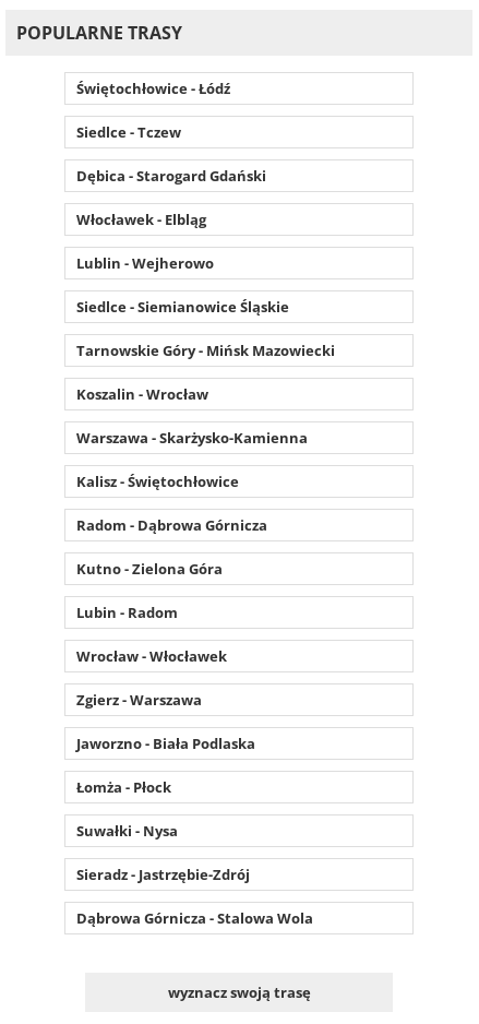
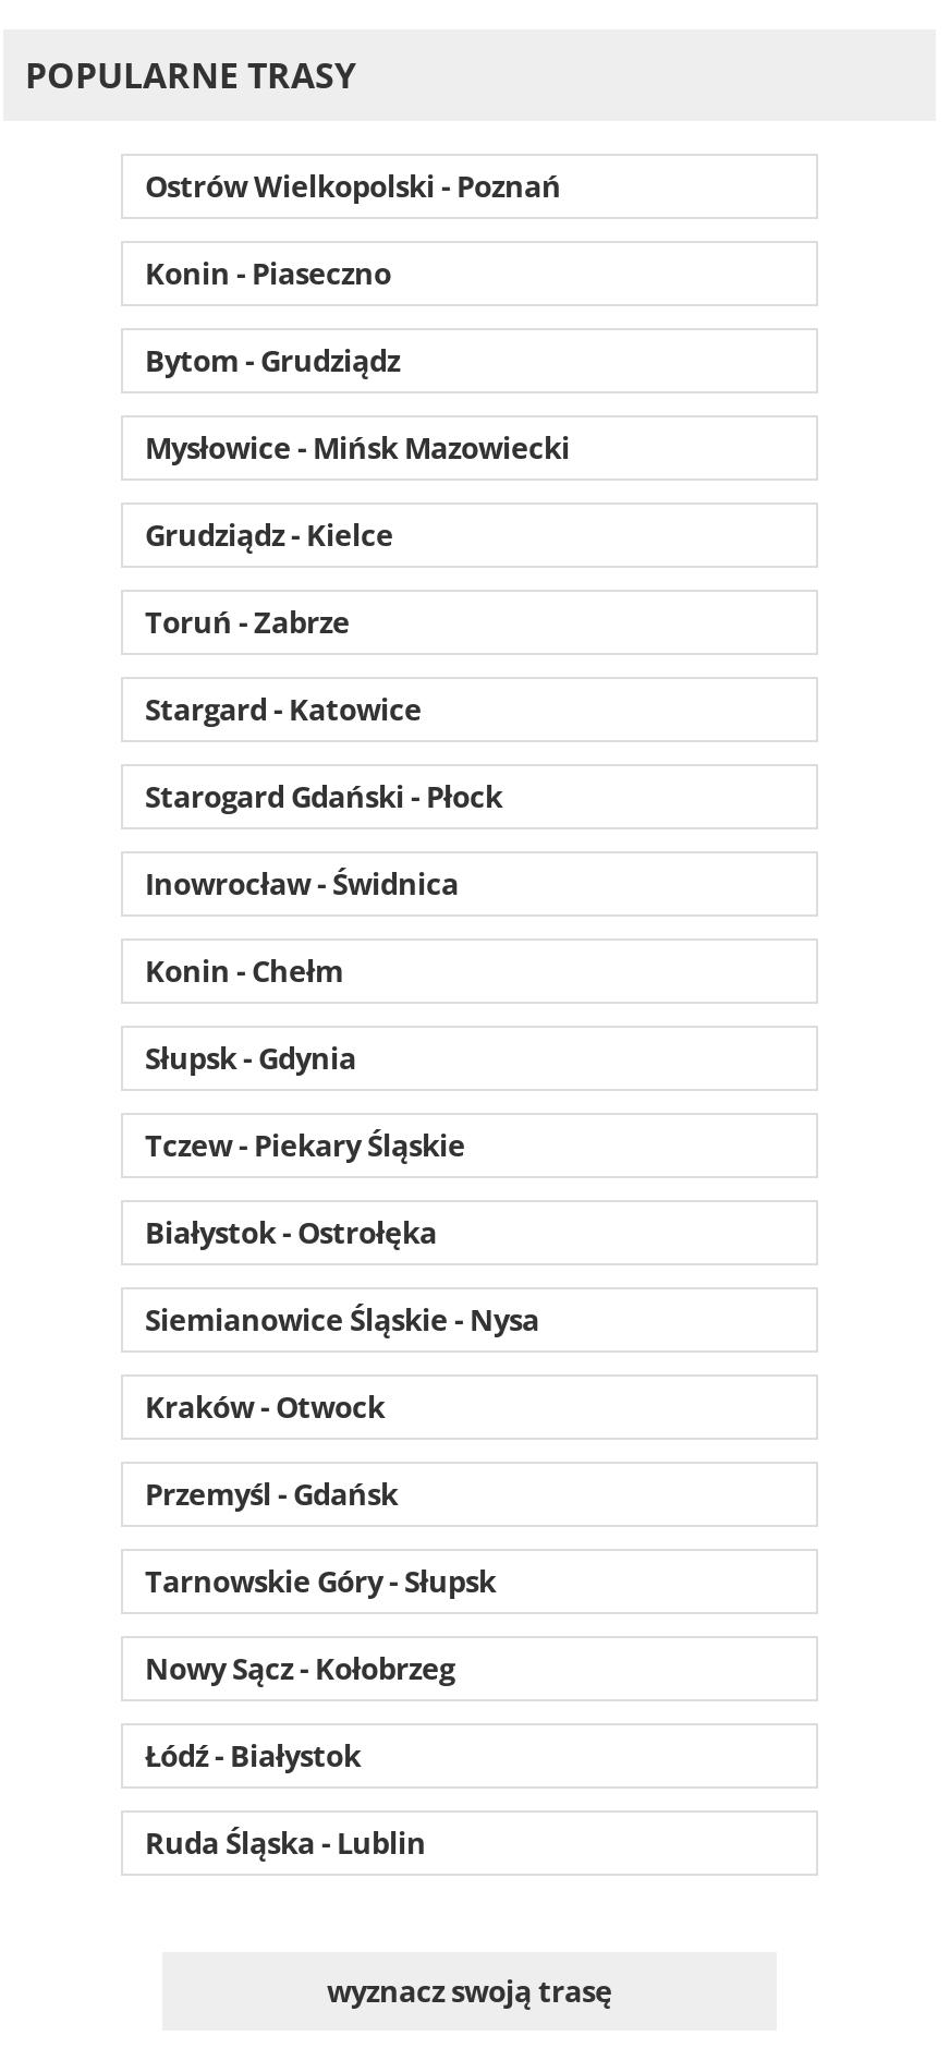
- Świętochłowice - Łódź
+ Ostrów Wielkopolski - Poznań

- Siedlce - Tczew
+ Konin - Piaseczno

- Dębica - Starogard Gdański
+ Bytom - Grudziądz

- Włocławek - Elbląg
+ Mysłowice - Mińsk Mazowiecki

- Lublin - Wejherowo
+ Grudziądz - Kielce

- Siedlce - Siemianowice Śląskie
+ Toruń - Zabrze

- Tarnowskie Góry - Mińsk Mazowiecki
+ Stargard - Katowice

- Koszalin - Wrocław
+ Starogard Gdański - Płock

- Warszawa - Skarżysko-Kamienna
+ Inowrocław - Świdnica

- Kalisz - Świętochłowice
+ Konin - Chełm

- Radom - Dąbrowa Górnicza
+ Słupsk - Gdynia

- Kutno - Zielona Góra
+ Tczew - Piekary Śląskie

- Lubin - Radom
+ Białystok - Ostrołęka

- Wrocław - Włocławek
+ Siemianowice Śląskie - Nysa

- Zgierz - Warszawa
+ Kraków - Otwock

- Jaworzno - Biała Podlaska
+ Przemyśl - Gdańsk

- Łomża - Płock
+ Tarnowskie Góry - Słupsk

- Suwałki - Nysa
+ Nowy Sącz - Kołobrzeg

- Sieradz - Jastrzębie-Zdrój
+ Łódź - Białystok

- Dąbrowa Górnicza - Stalowa Wola
+ Ruda Śląska - Lublin
